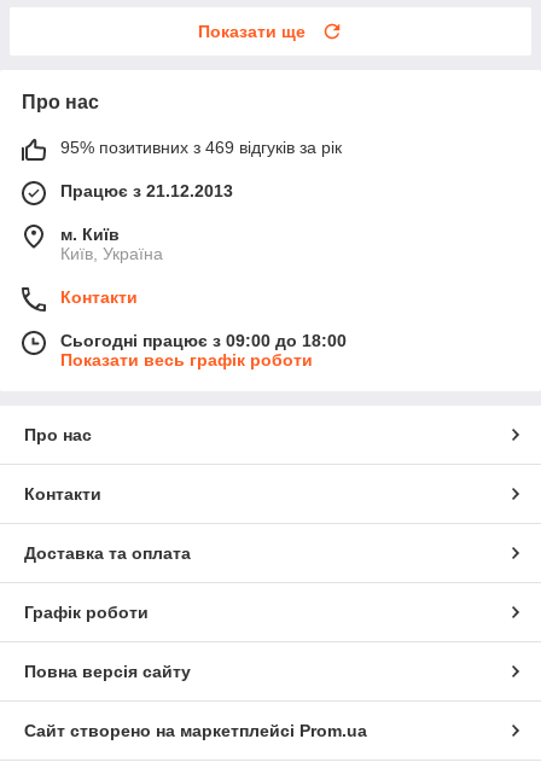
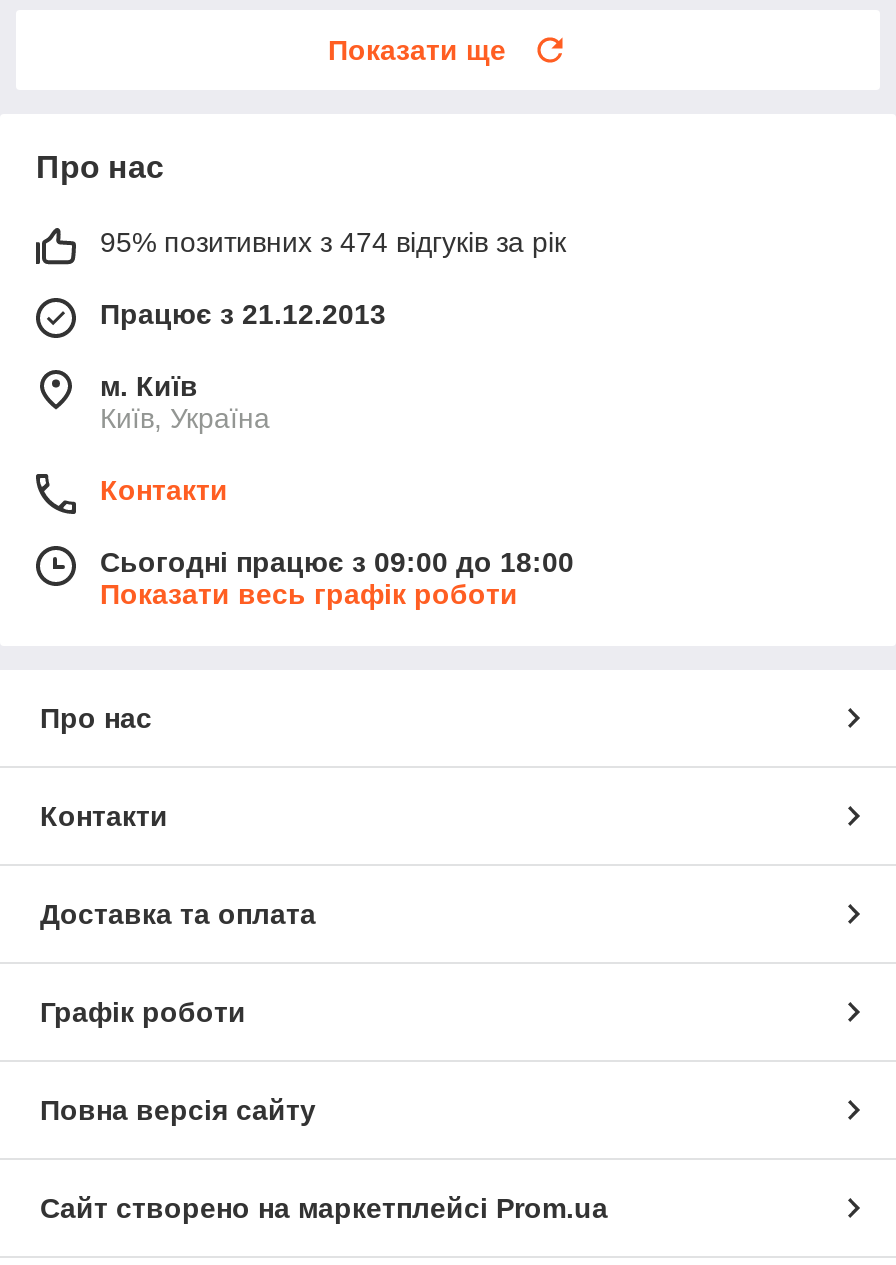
- 95% позитивних з 469 відгуків за рік
+ 95% позитивних з 474 відгуків за рік
